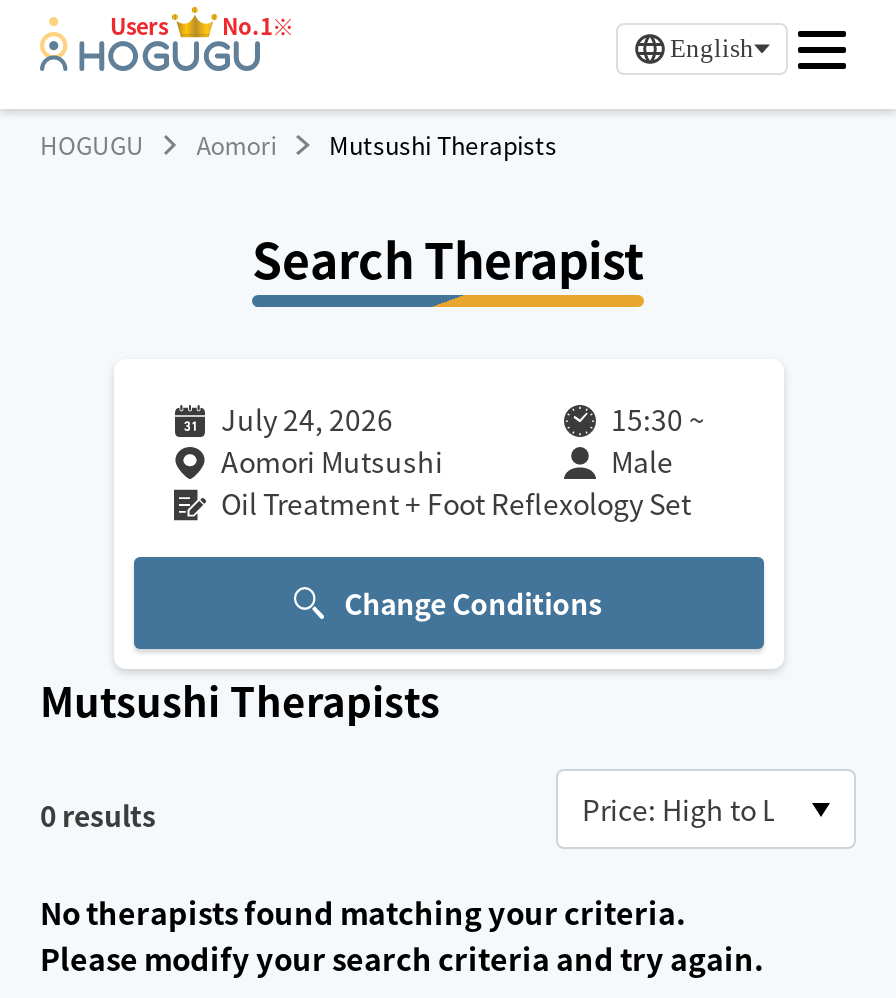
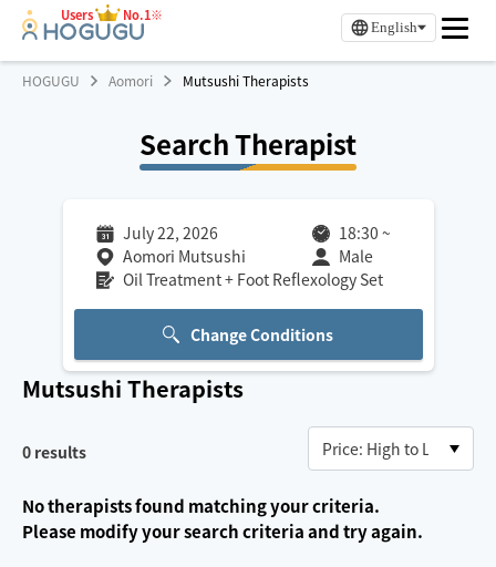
- July 24, 2026
+ July 22, 2026

- 15:30 ~
+ 18:30 ~
